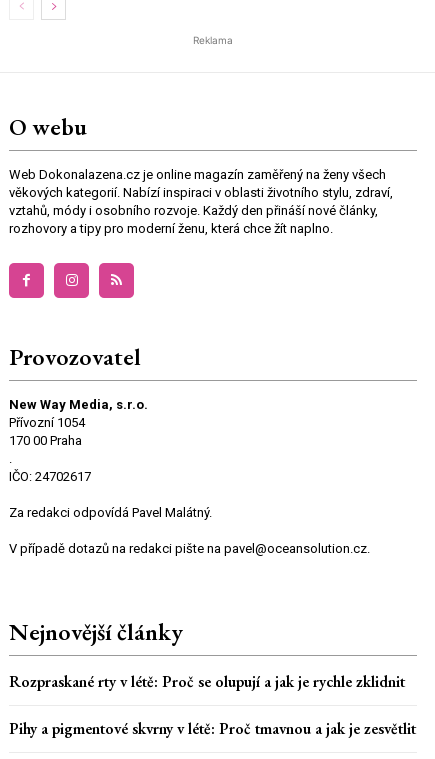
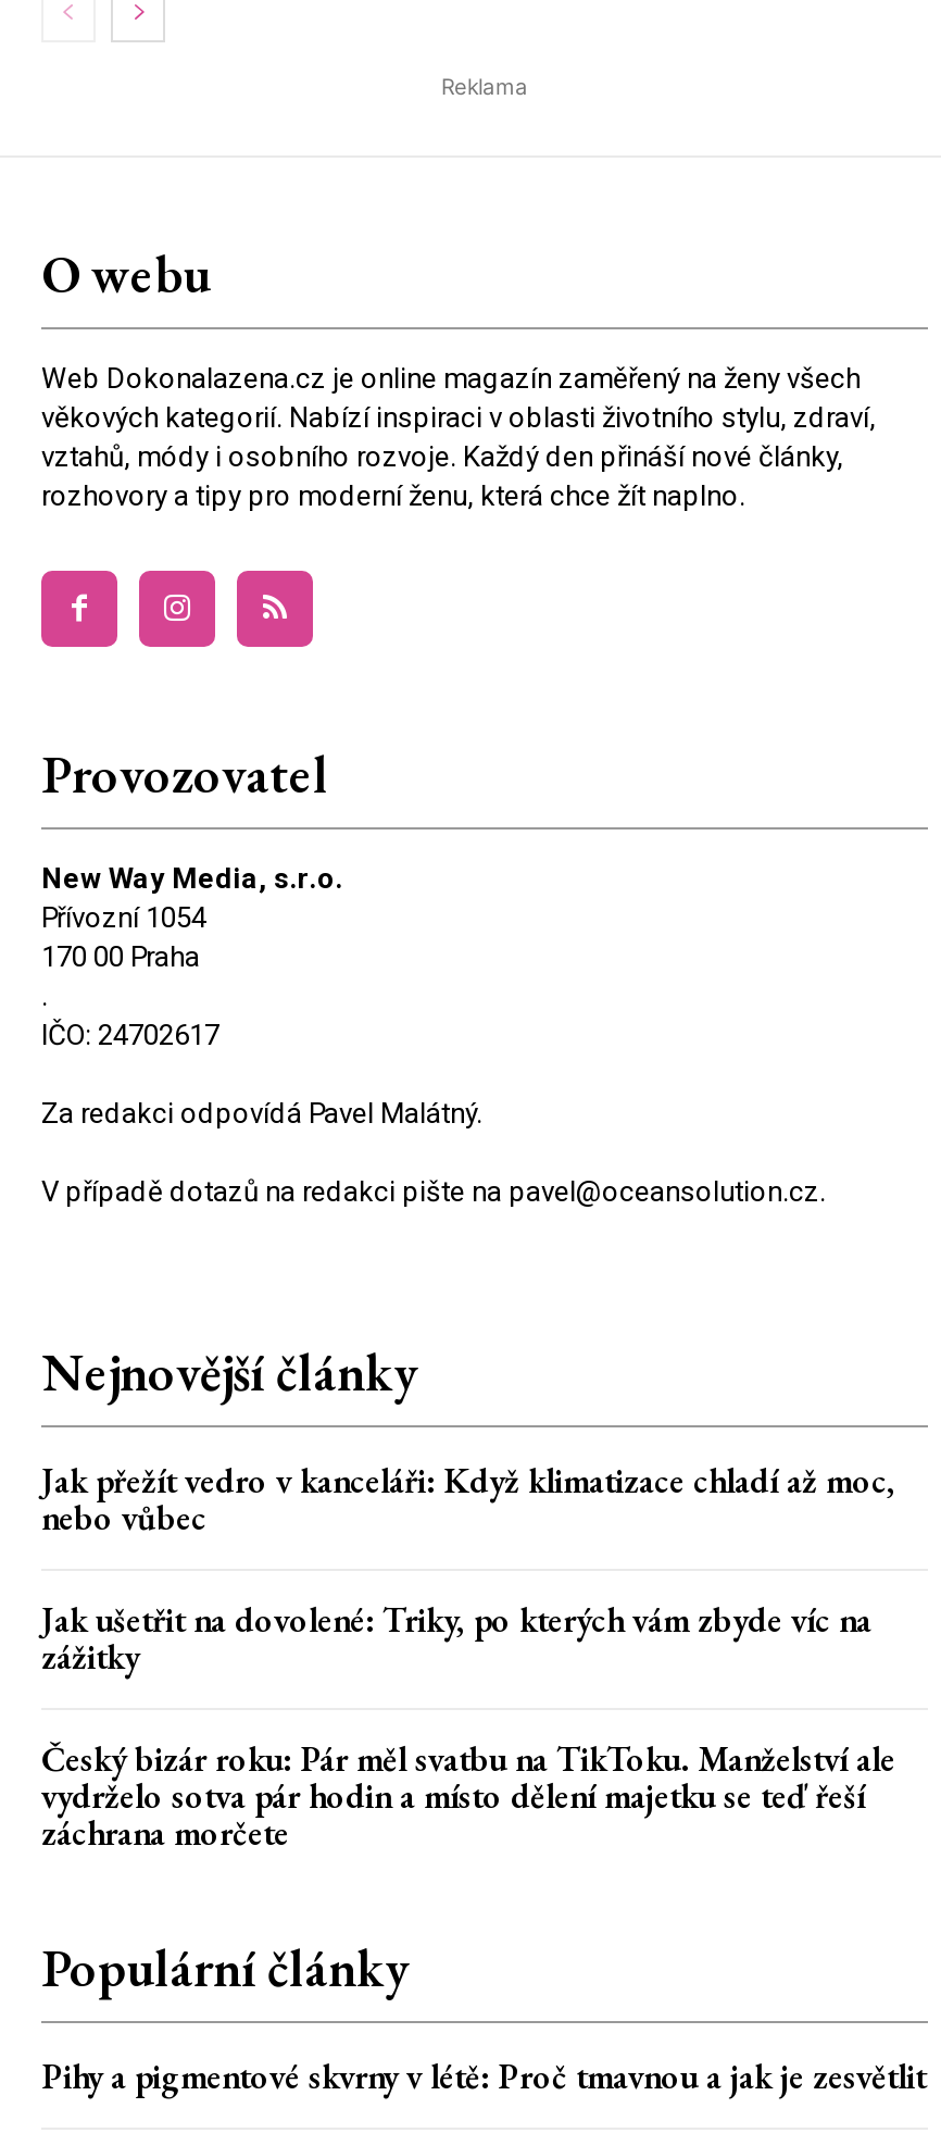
- Rozpraskané rty v létě: Proč se olupují a jak je rychle zklidnit
+ Jak přežít vedro v kanceláři: Když klimatizace chladí až moc,
+ nebo vůbec
+ Jak ušetřit na dovolené: Triky, po kterých vám zbyde víc na
+ zážitky
+ Český bizár roku: Pár měl svatbu na TikToku. Manželství ale
+ vydrželo sotva pár hodin a místo dělení majetku se teď řeší
+ záchrana morčete
+ Populární články
